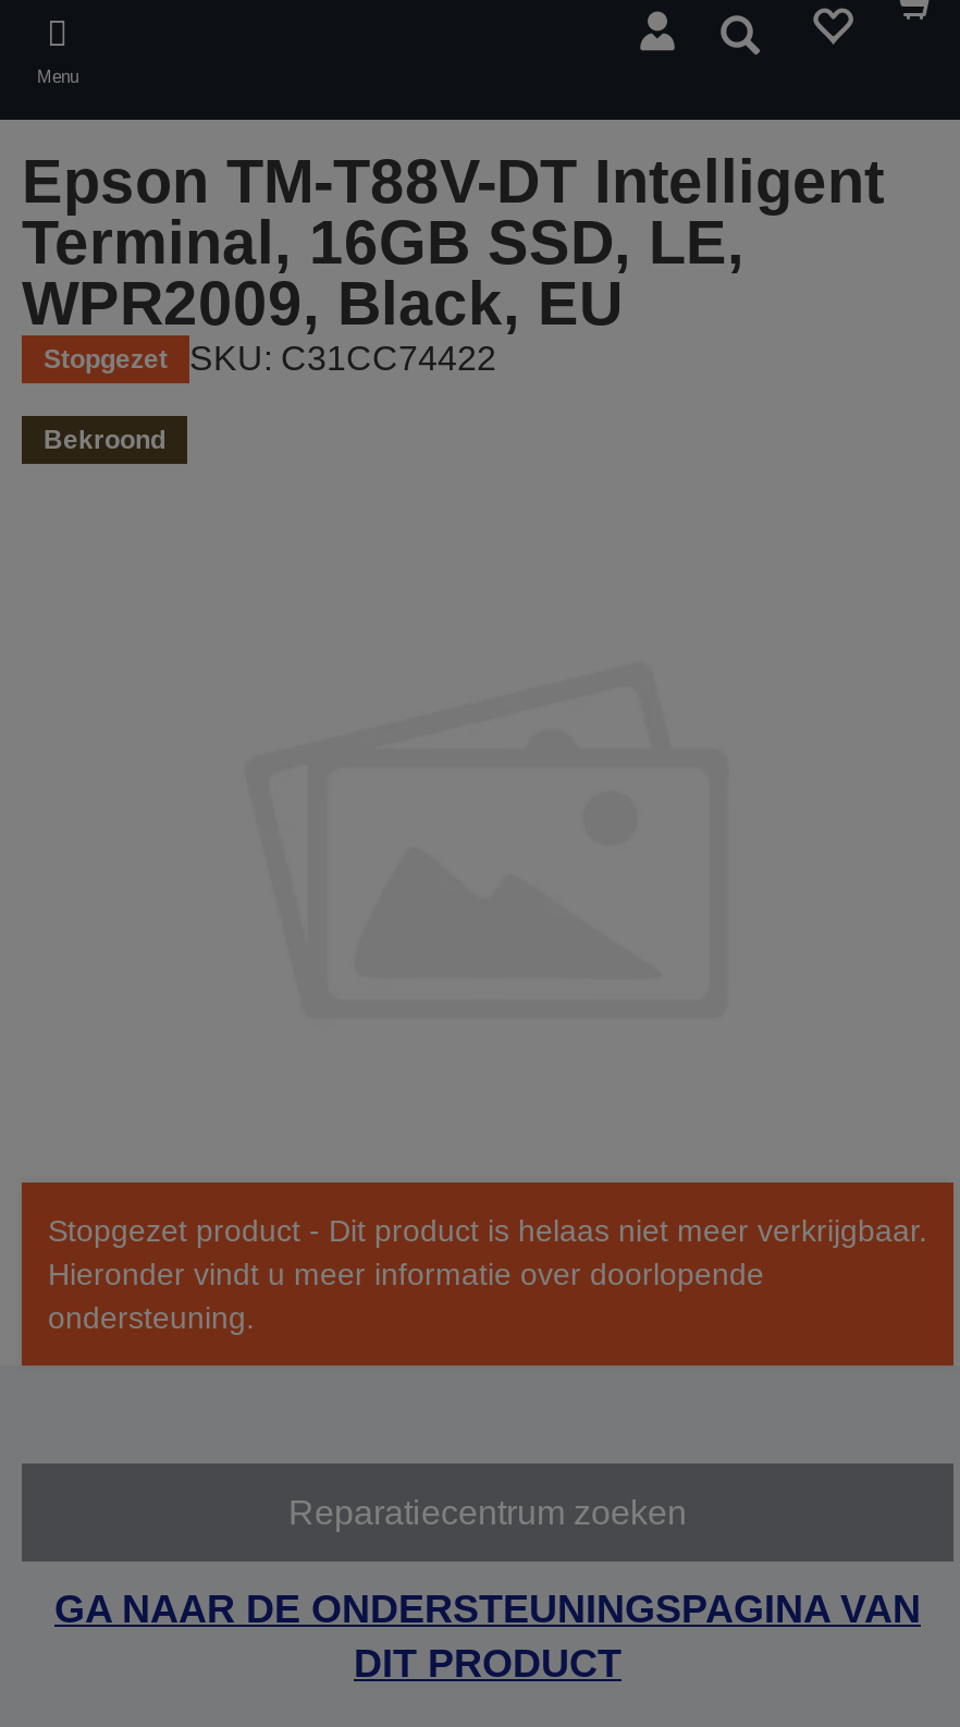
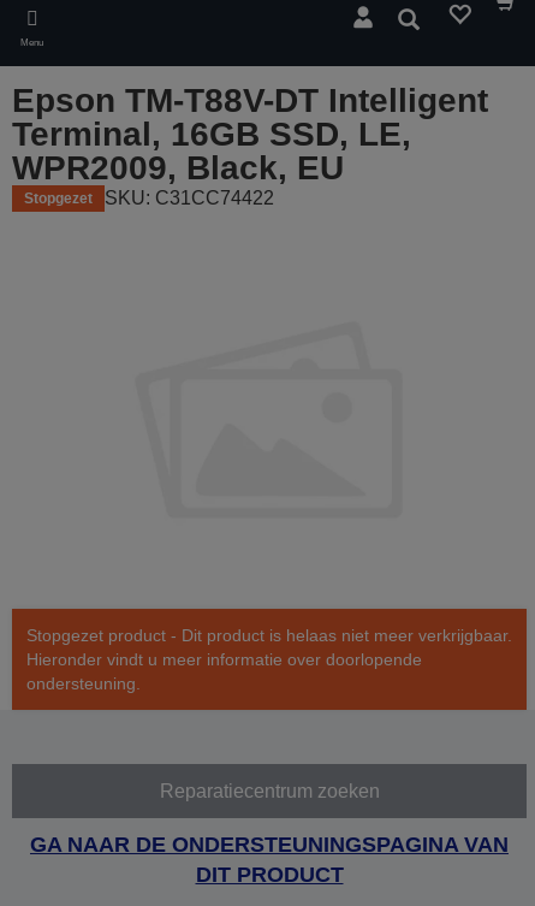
- Bekroond
